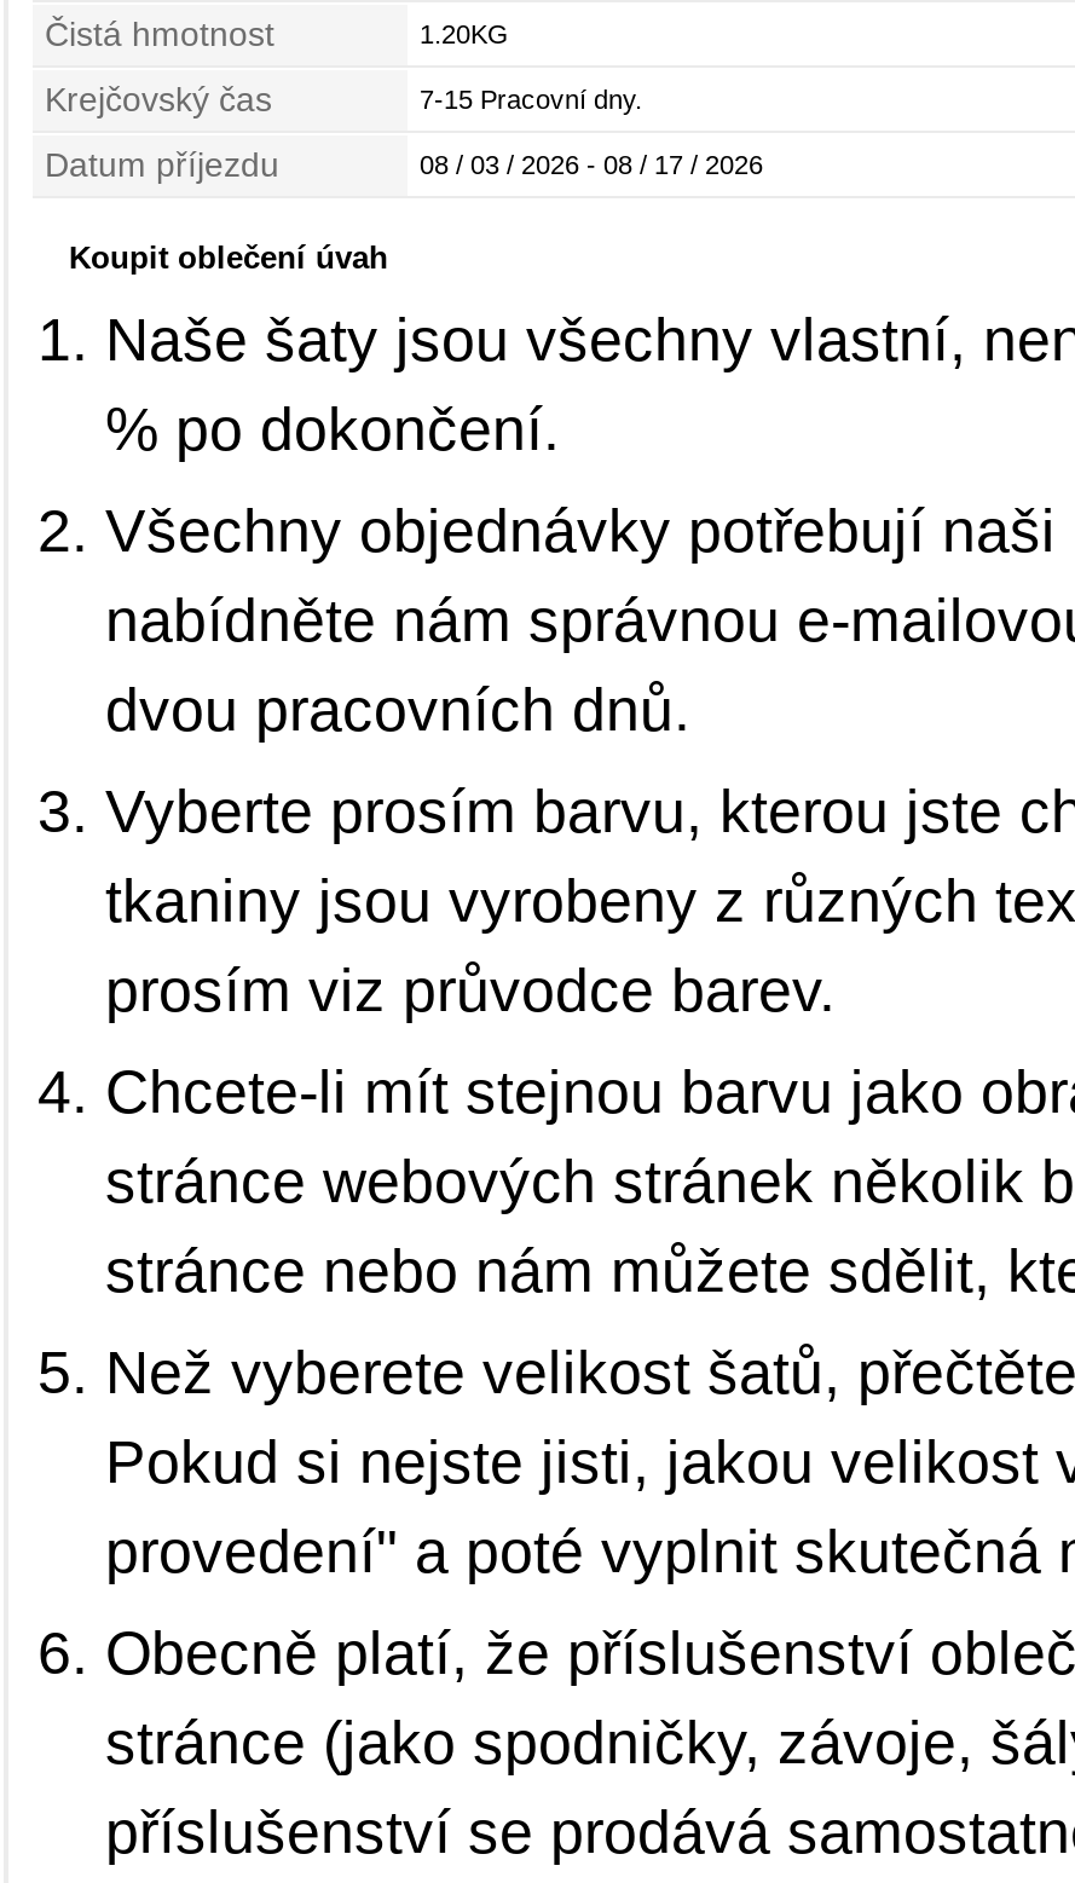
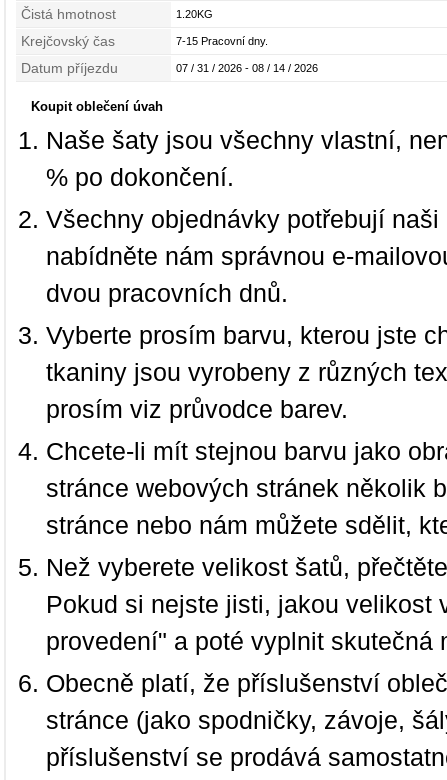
- 08 / 03 / 2026 - 08 / 17 / 2026
+ 07 / 31 / 2026 - 08 / 14 / 2026
